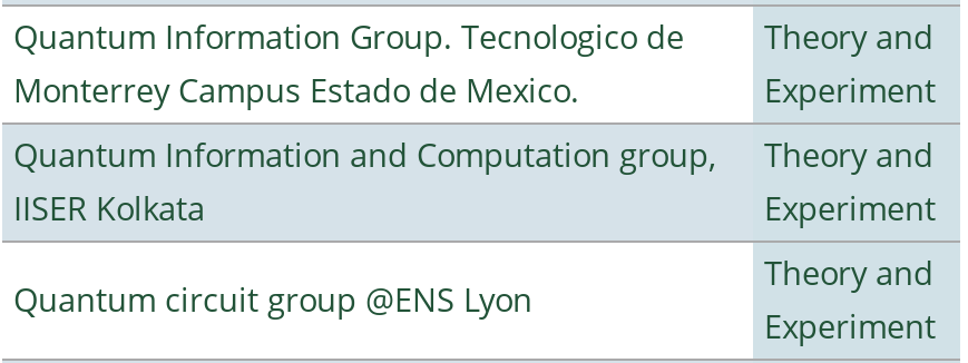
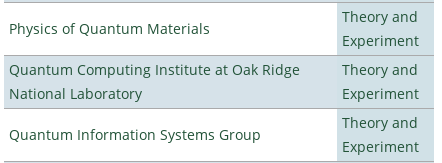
- Quantum Information Group. Tecnologico de
- Monterrey Campus Estado de Mexico.
+ Physics of Quantum Materials

- Quantum Information and Computation group,
- IISER Kolkata
+ Quantum Computing Institute at Oak Ridge
+ National Laboratory

- Quantum circuit group @ENS Lyon
+ Quantum Information Systems Group
